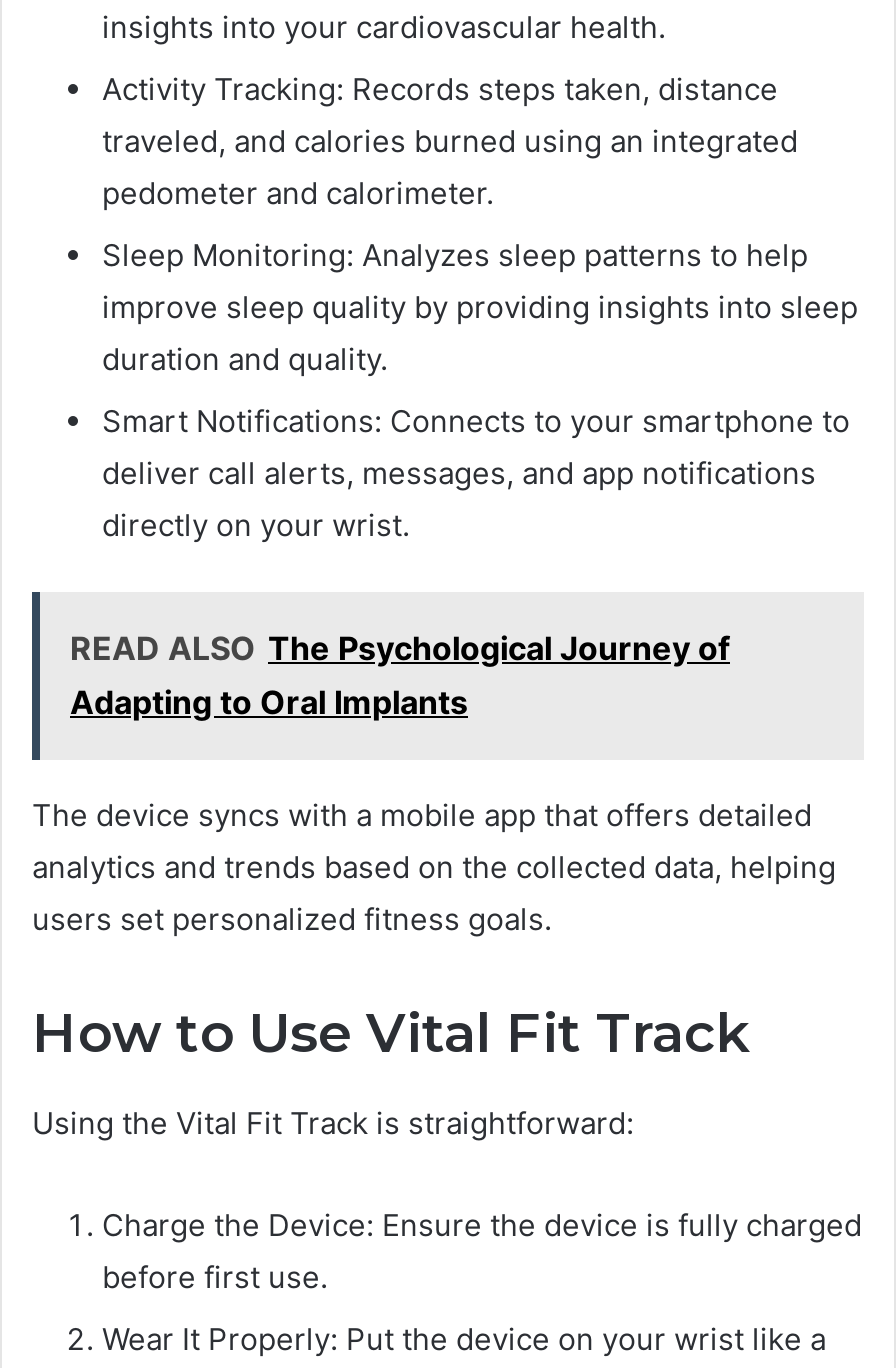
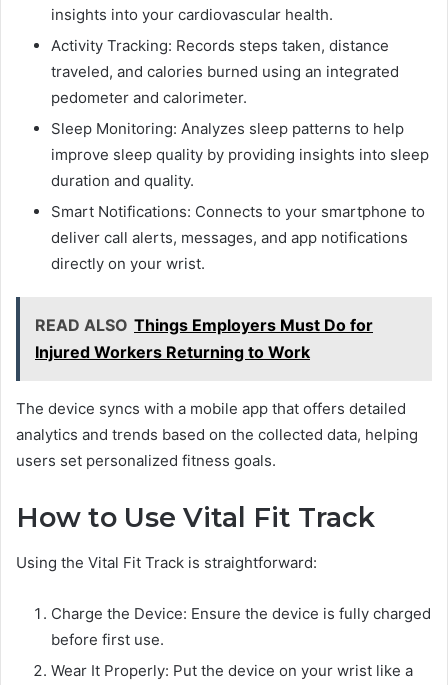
- READ ALSO The Psychological Journey of
- Adapting to Oral Implants
+ READ ALSO Things Employers Must Do for
+ Injured Workers Returning to Work
